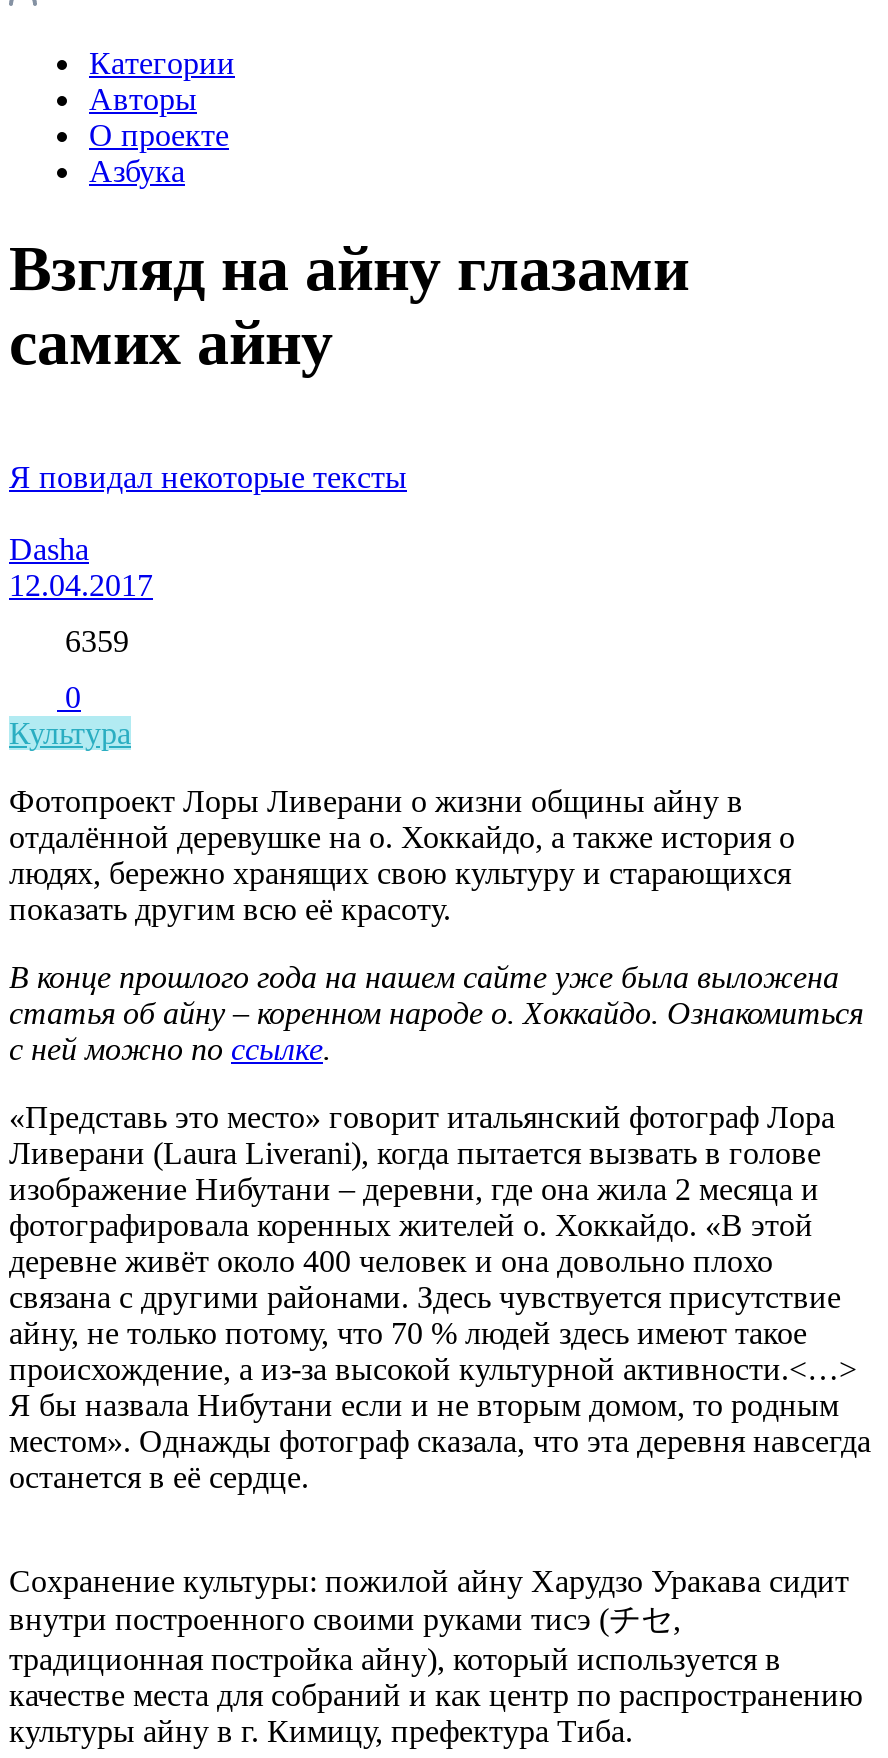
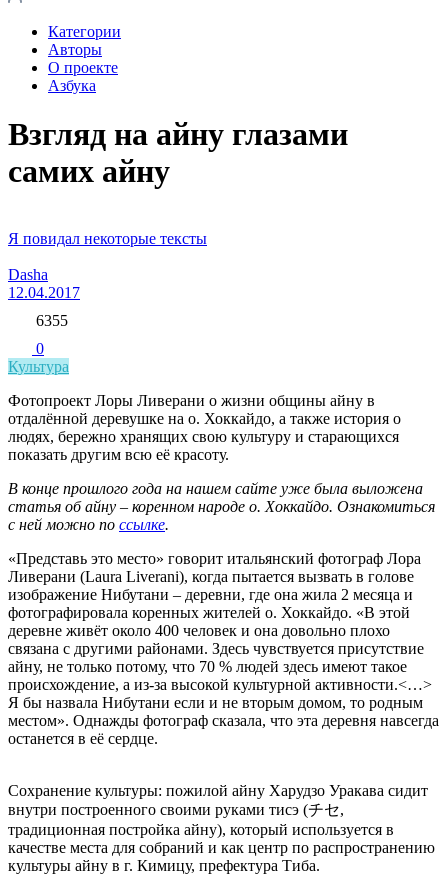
- 6359
+ 6355
